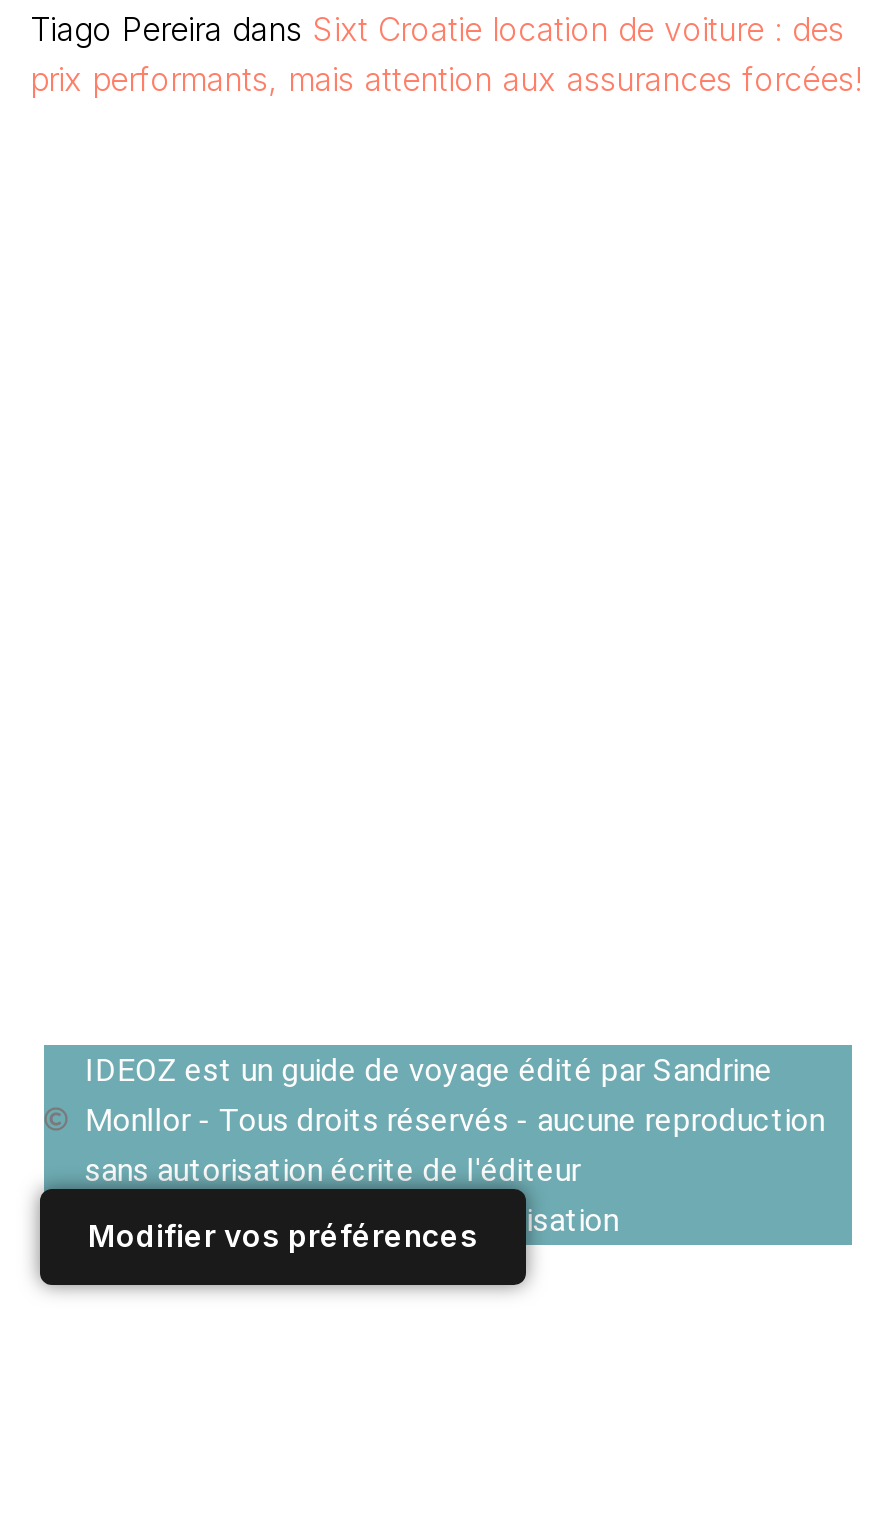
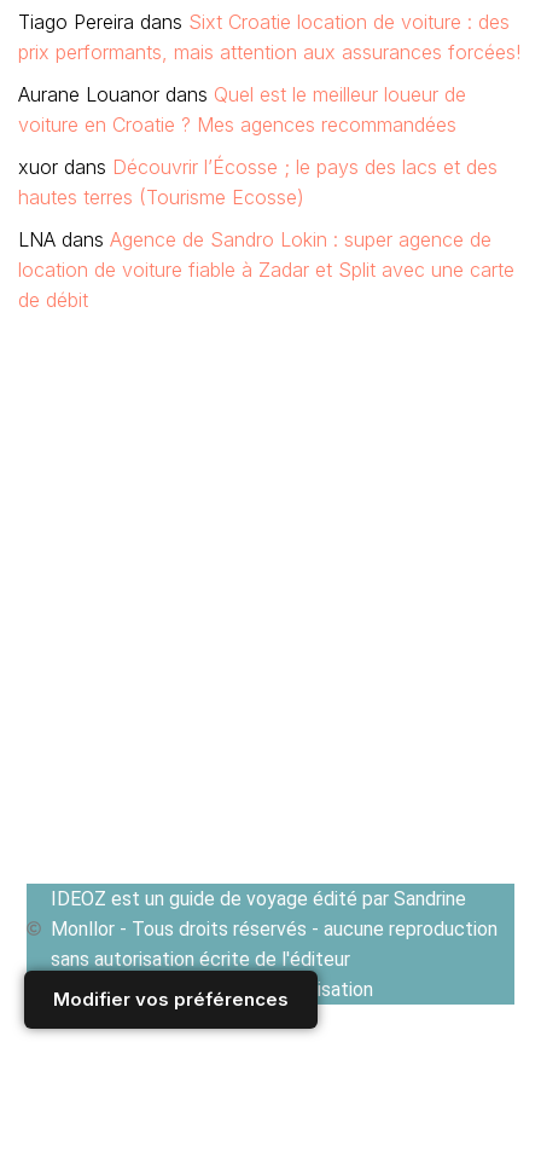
+ Aurane Louanor dans Quel est le meilleur loueur de
+ voiture en Croatie ? Mes agences recommandées
+ xuor dans Découvrir l’Écosse ; le pays des lacs et des
+ hautes terres (Tourisme Ecosse)
+ LNA dans Agence de Sandro Lokin : super agence de
+ location de voiture fiable à Zadar et Split avec une carte
+ de débit
